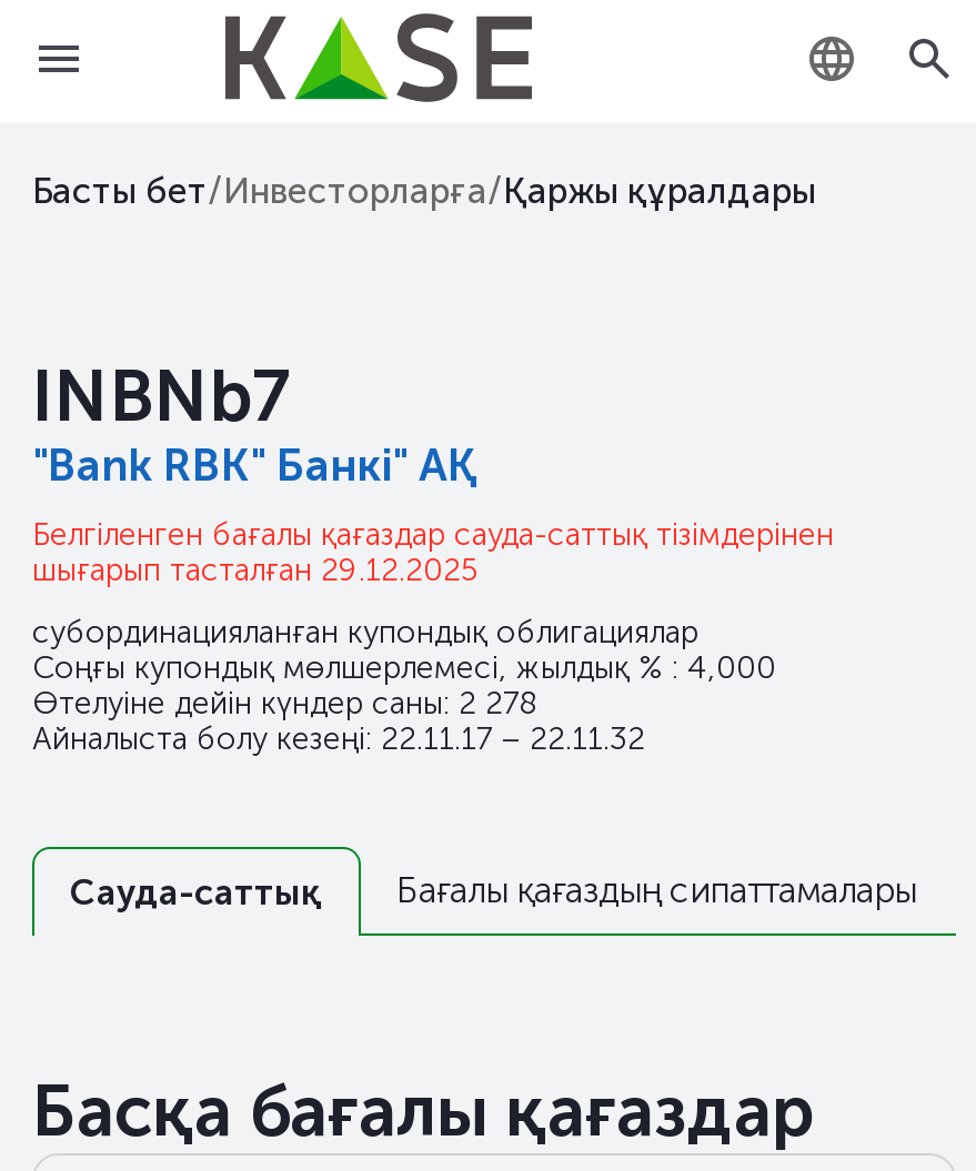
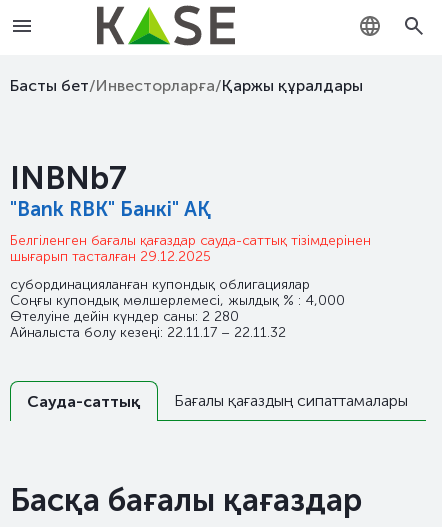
- Өтелуіне дейін күндер саны: 2 278
+ Өтелуіне дейін күндер саны: 2 280
